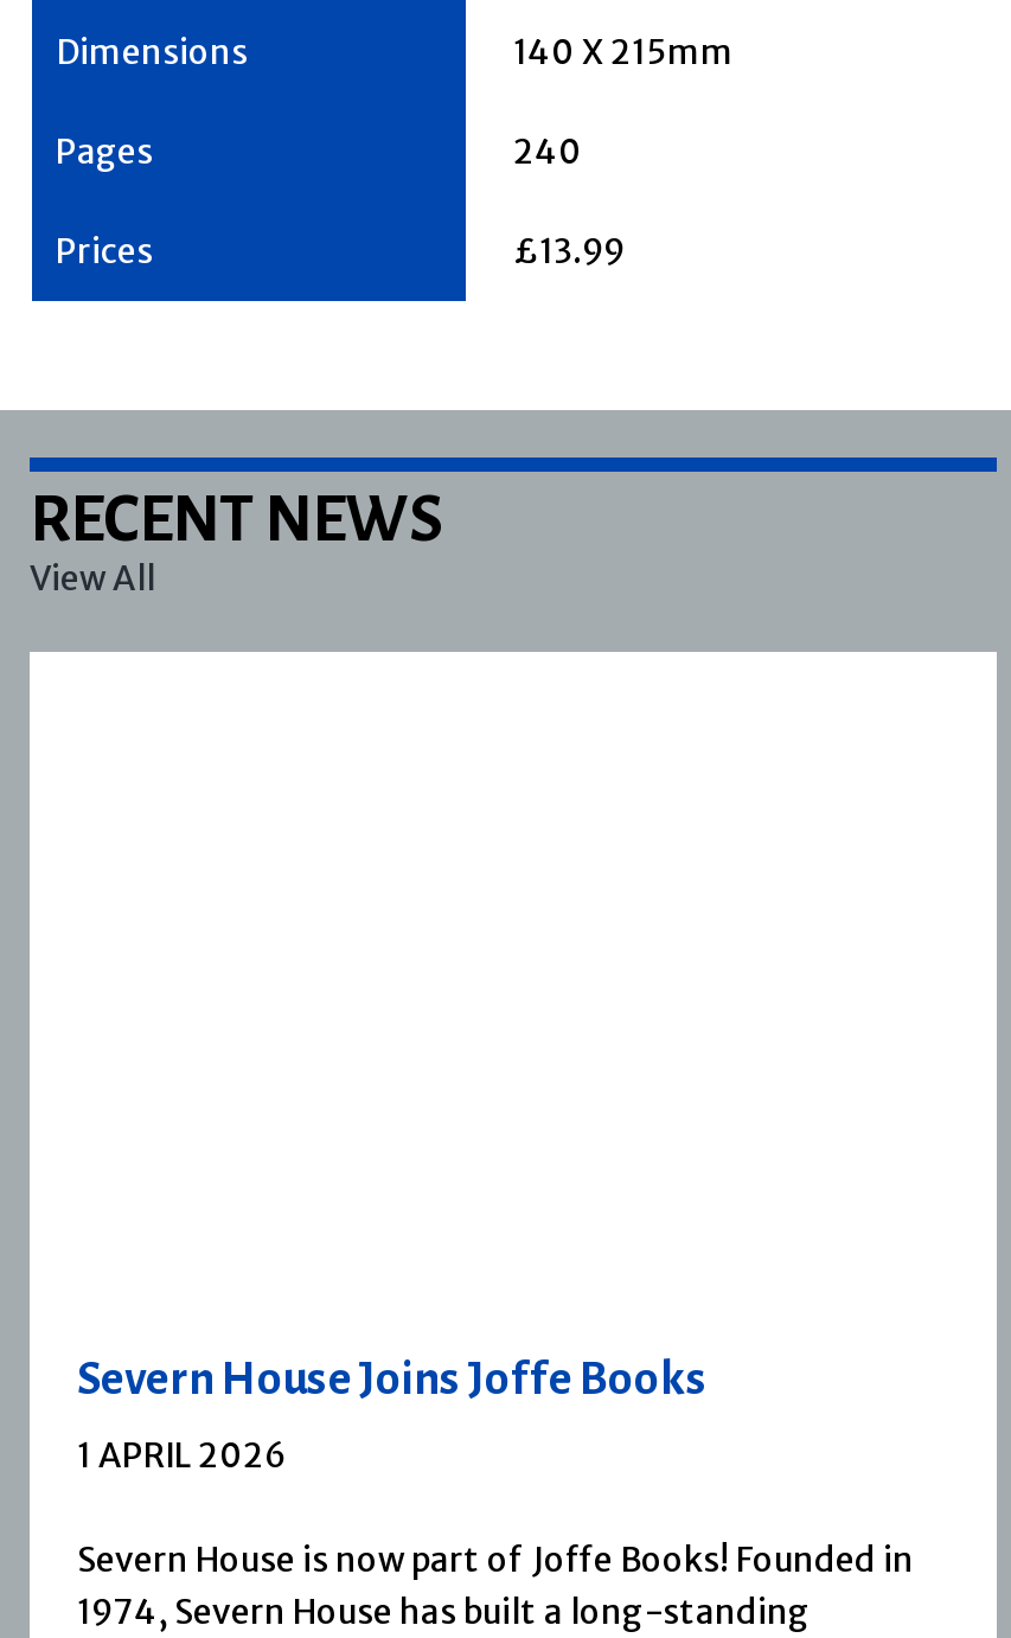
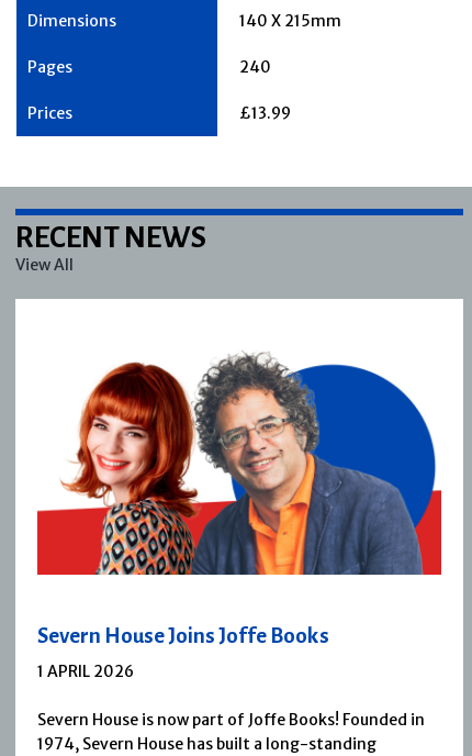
+ [image]
